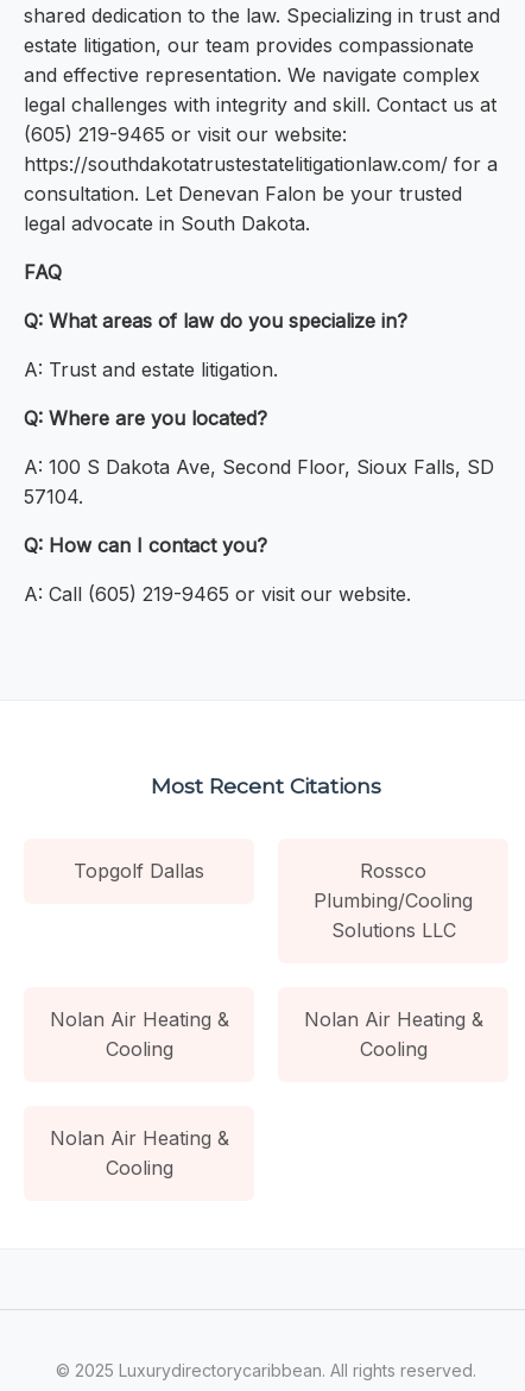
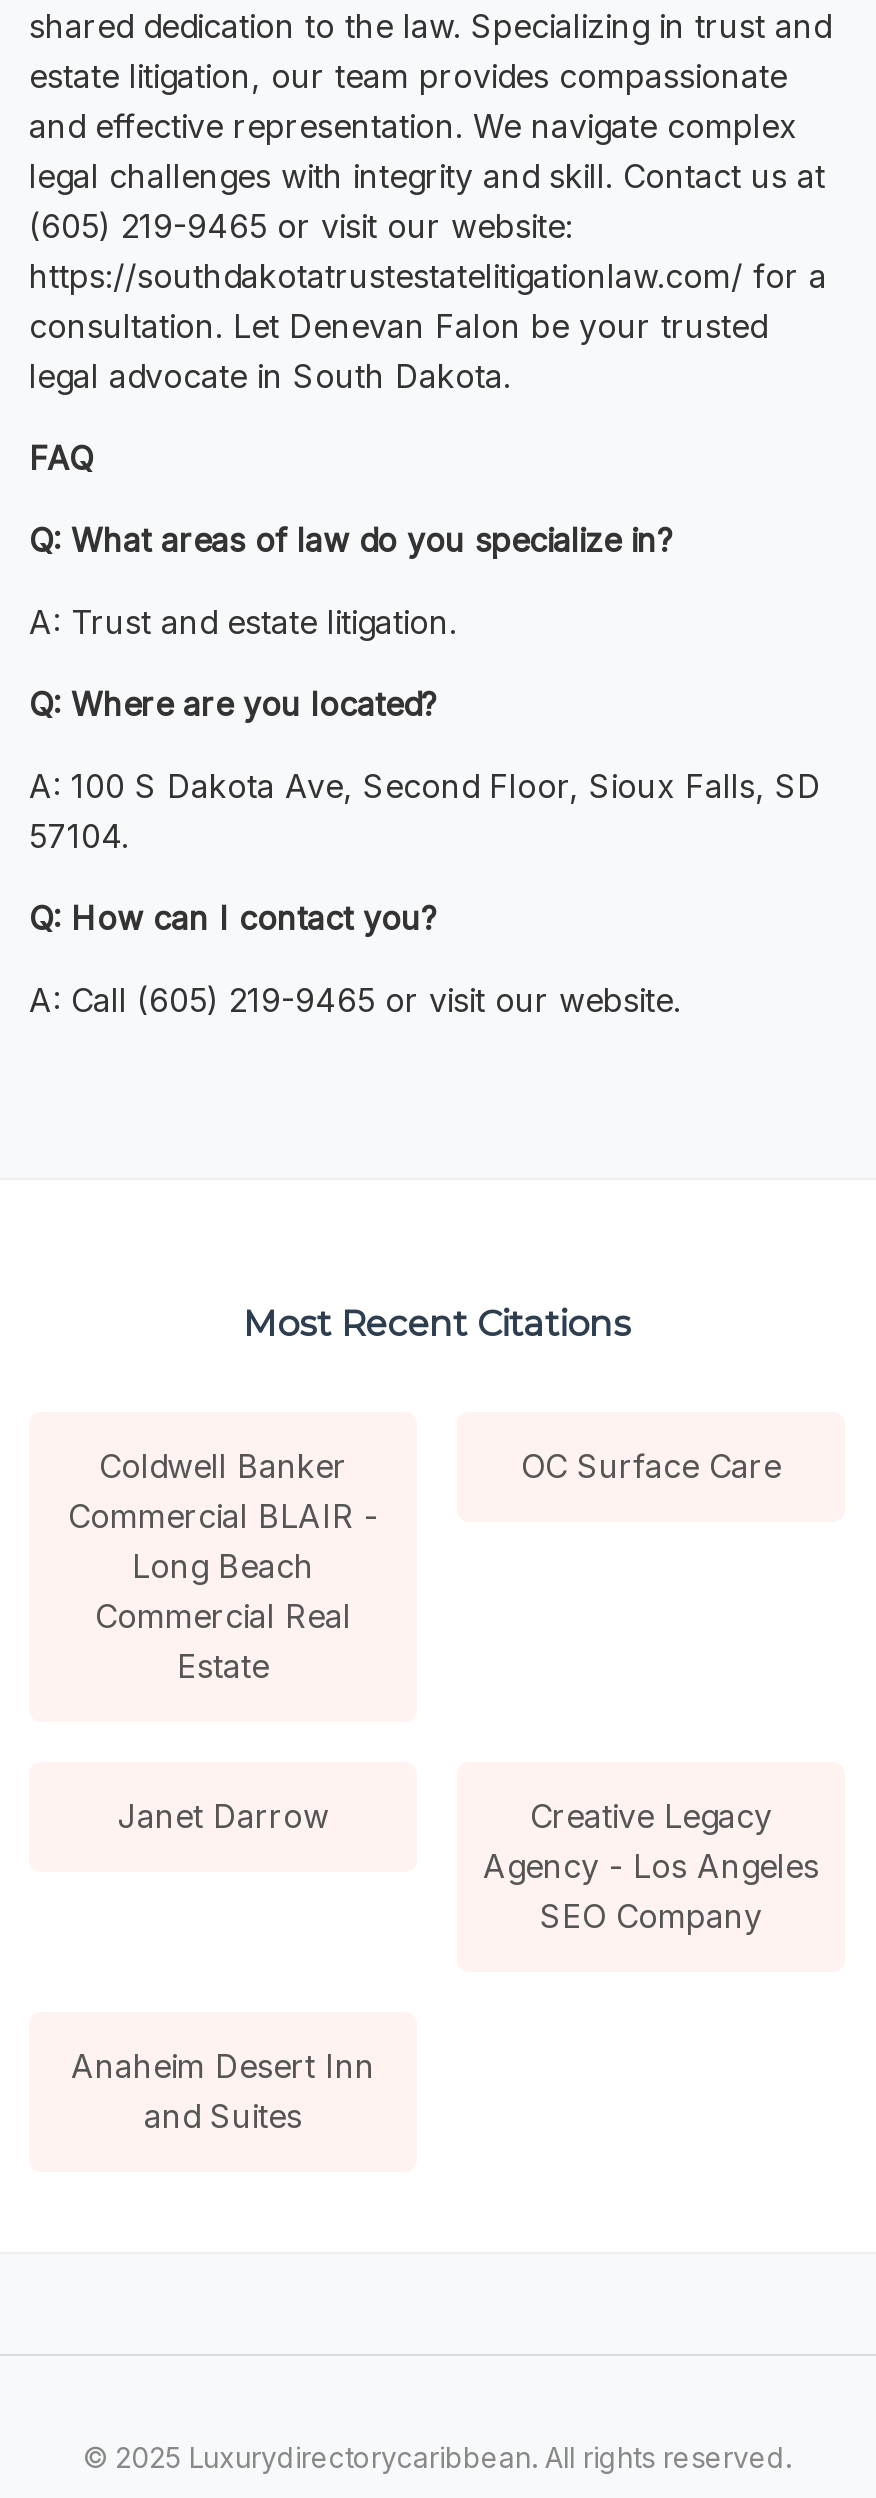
- Topgolf Dallas
- Rossco
- Plumbing/Cooling
- Solutions LLC
+ Coldwell Banker
+ Commercial BLAIR -
+ Long Beach
+ Commercial Real
+ Estate

- Nolan Air Heating &
- Cooling
+ OC Surface Care

- Nolan Air Heating &
- Cooling
+ Janet Darrow
+ Creative Legacy
+ Agency - Los Angeles
+ SEO Company

- Nolan Air Heating &
- Cooling
+ Anaheim Desert Inn
+ and Suites
